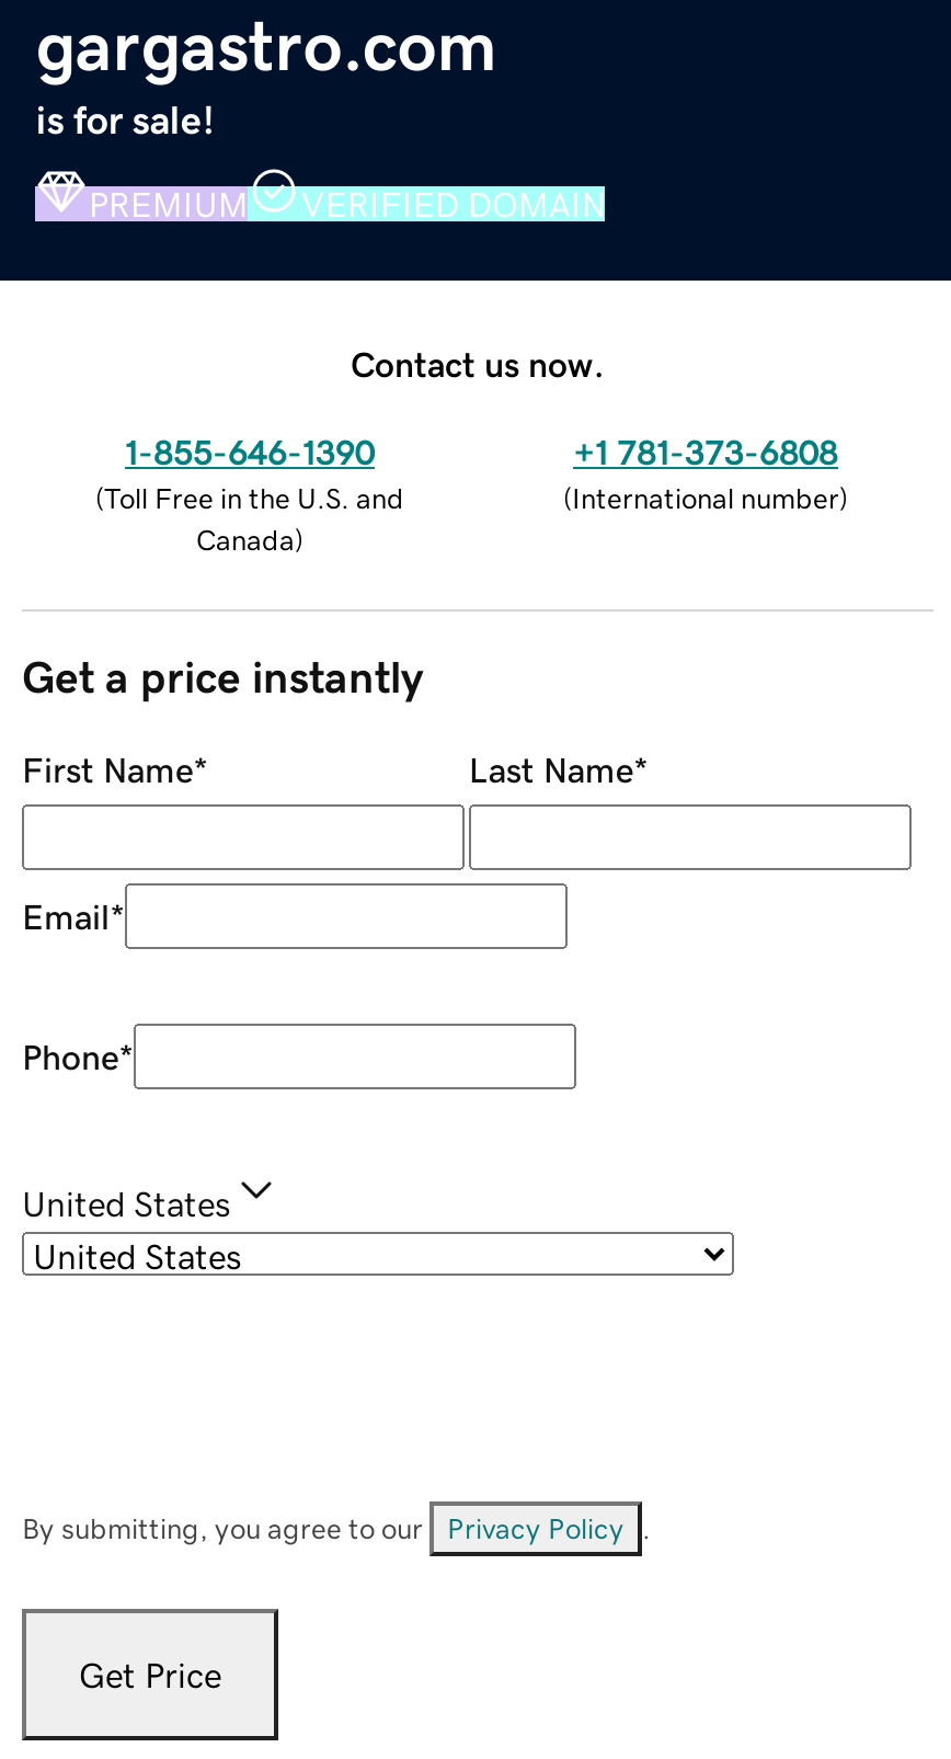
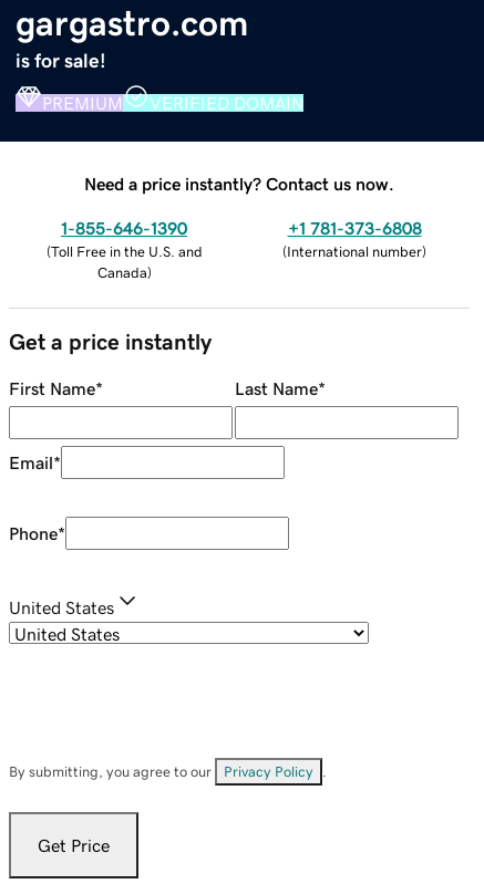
- Contact us now.
+ Need a price instantly? Contact us now.
